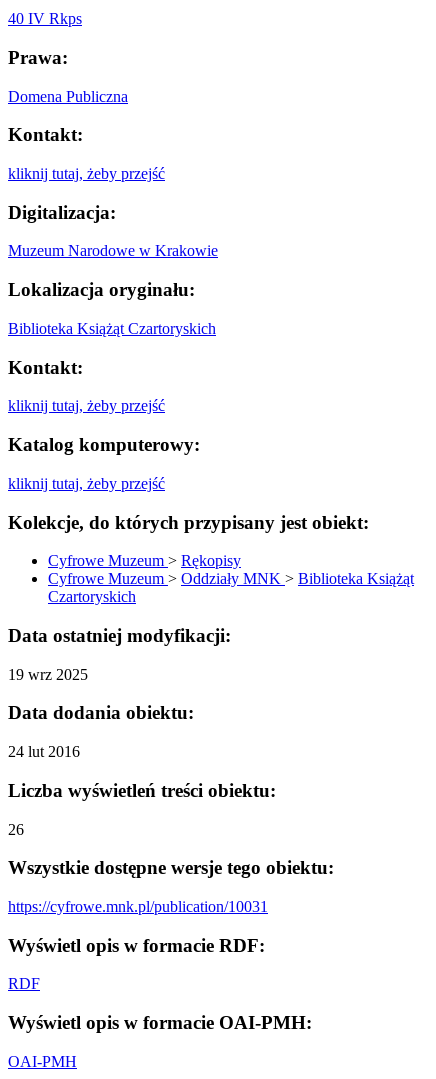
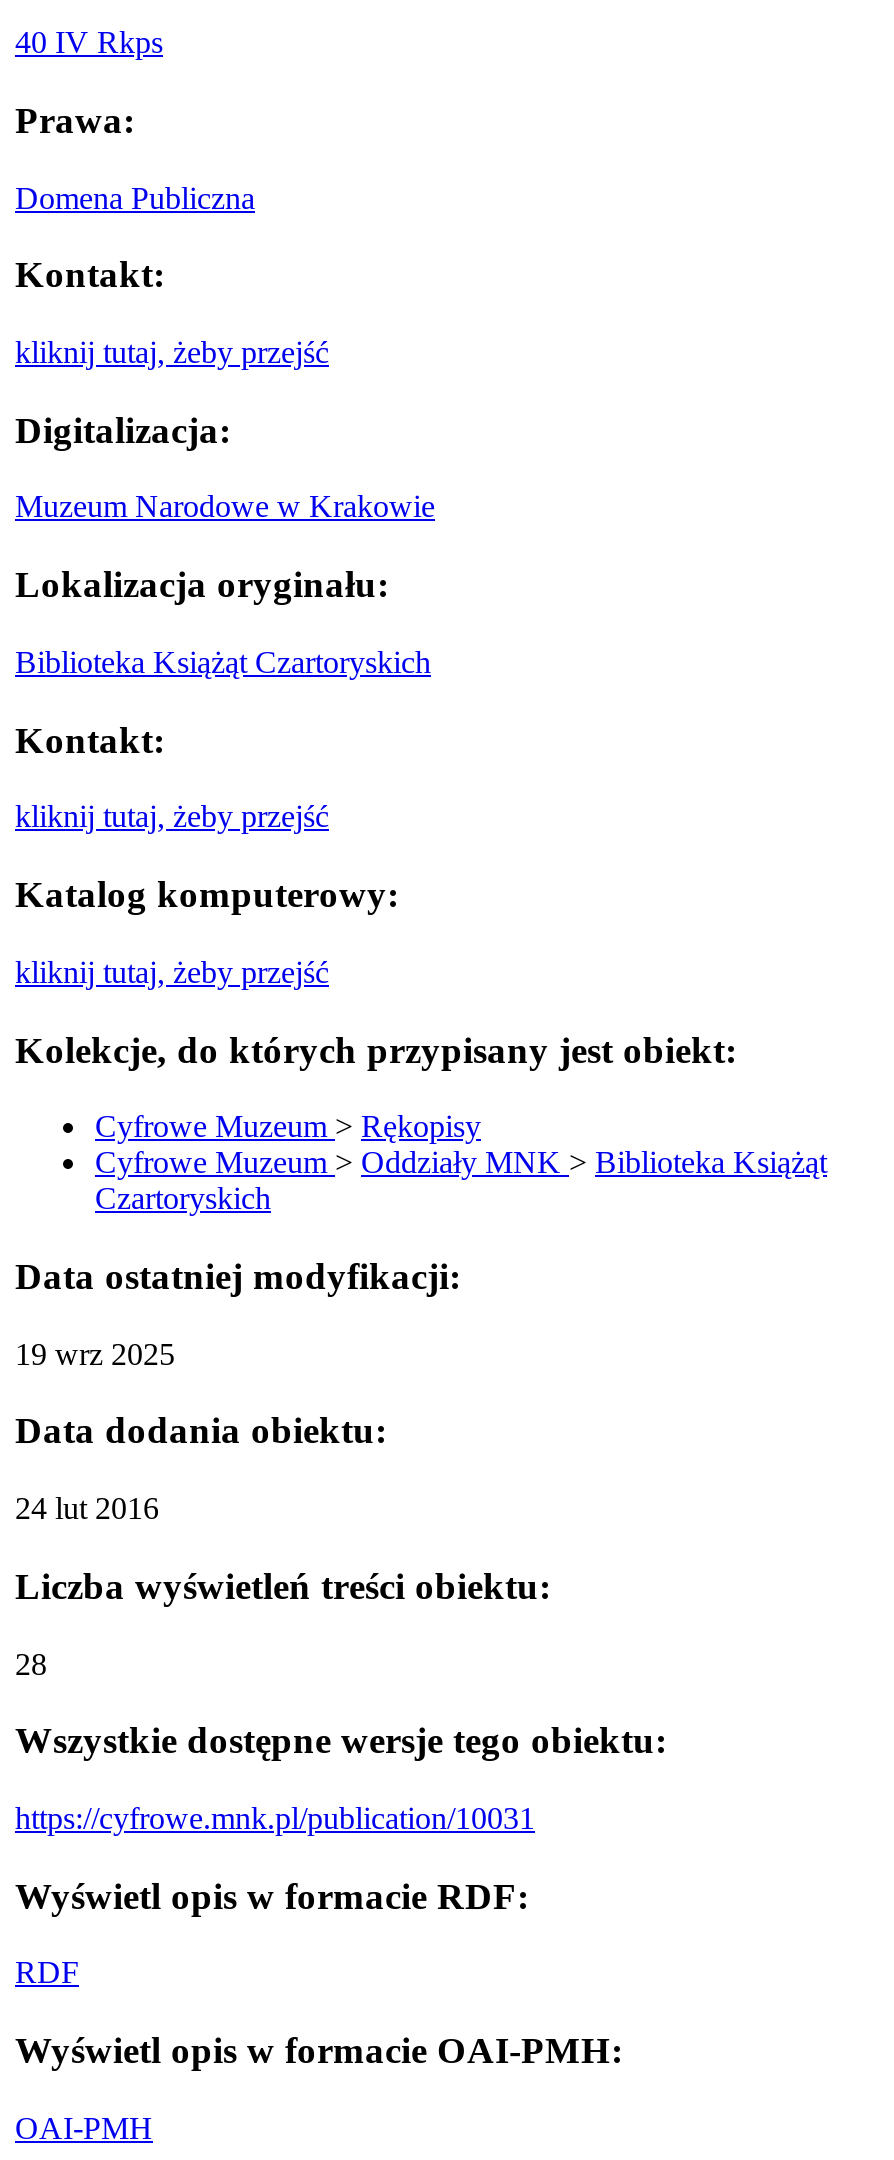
- 26
+ 28
